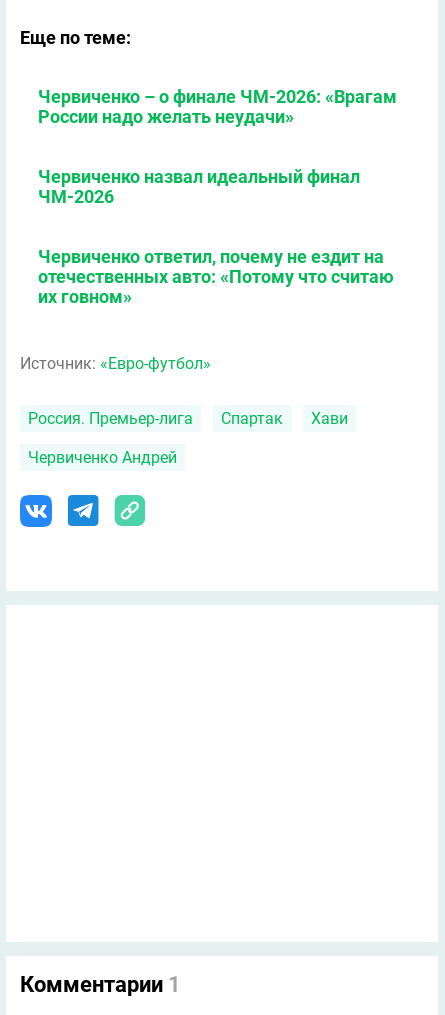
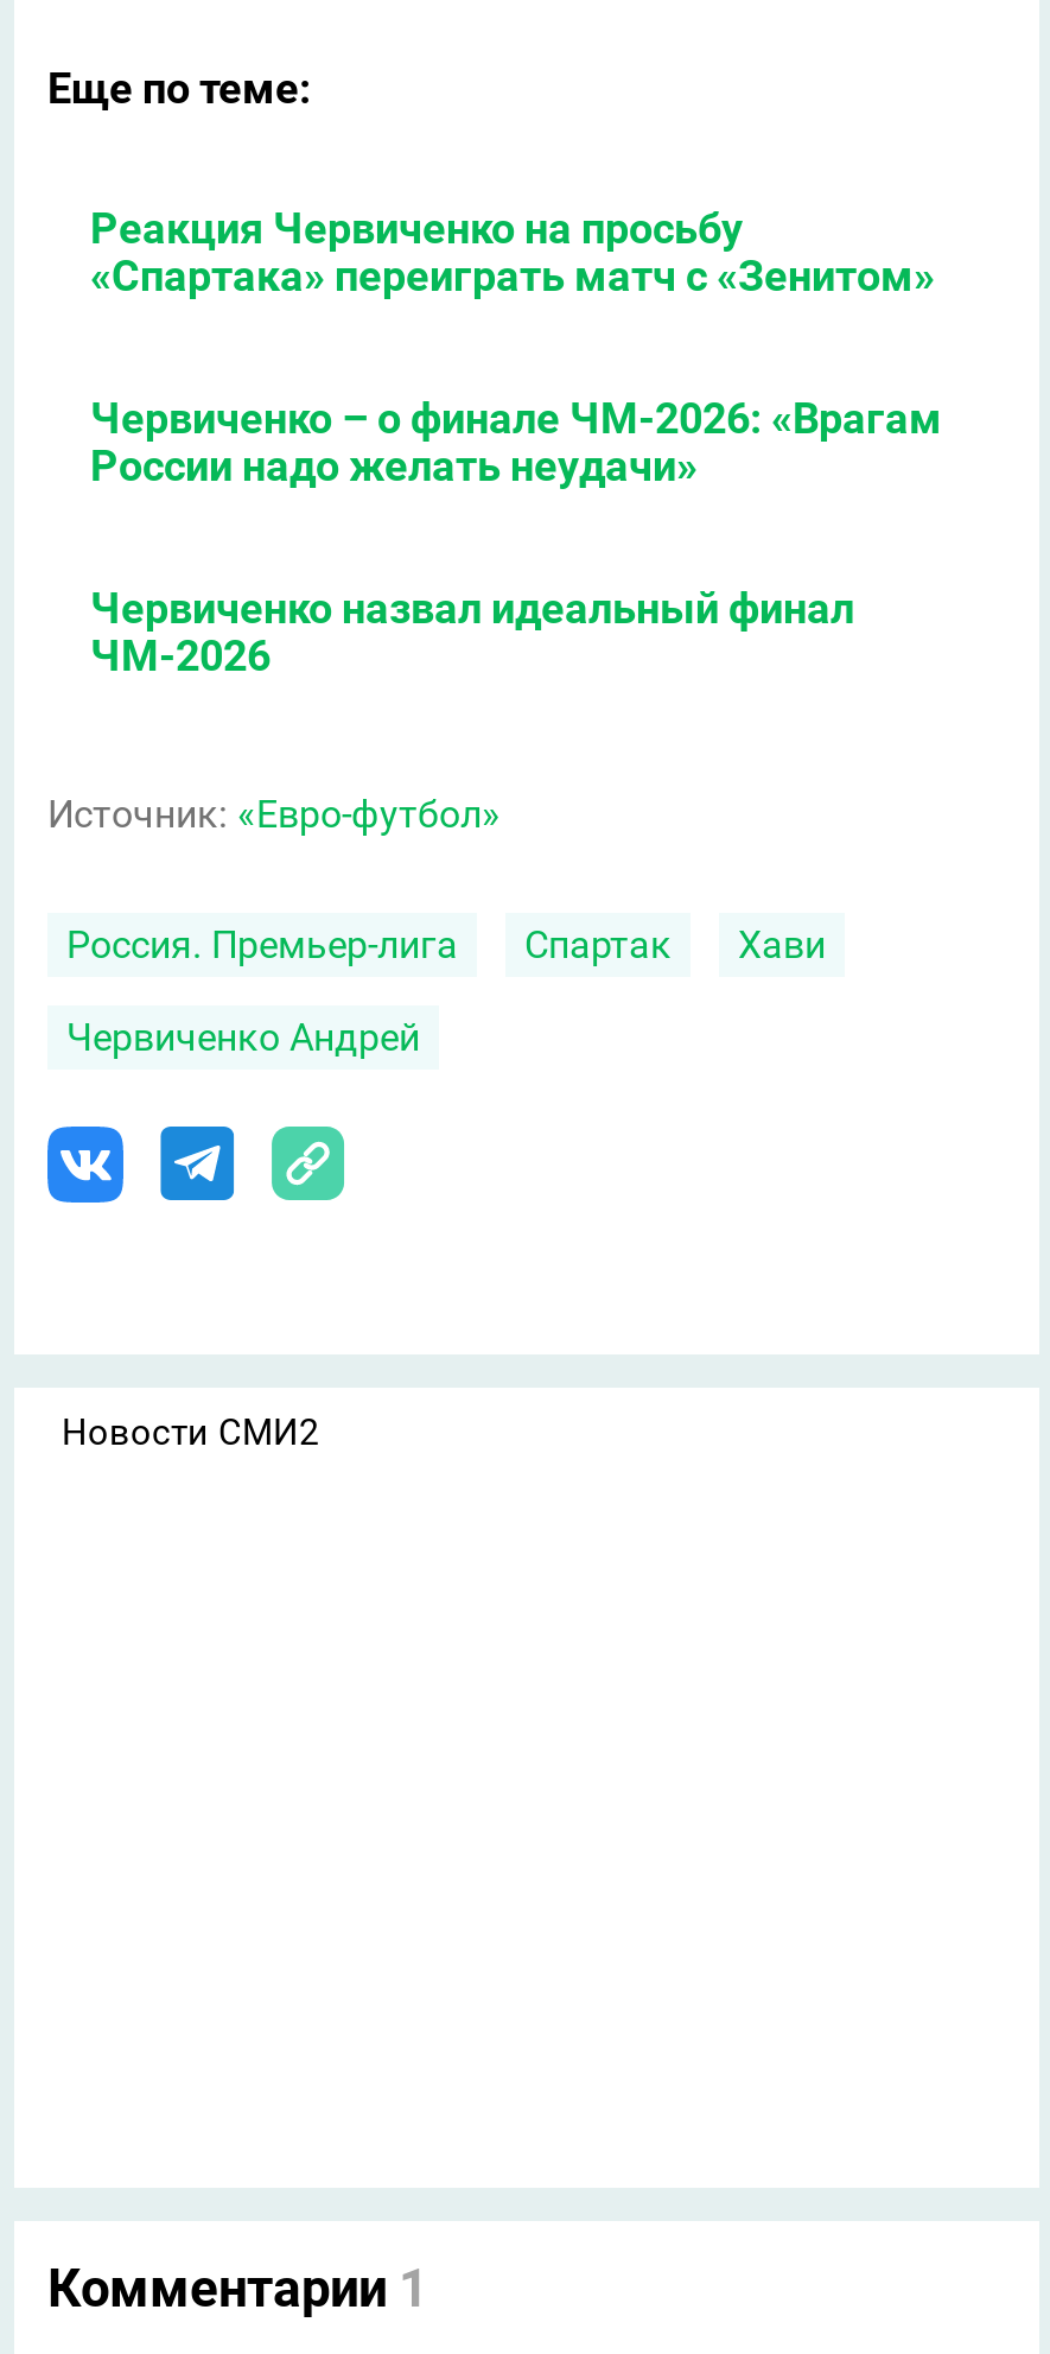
+ Реакция Червиченко на просьбу
+ «Спартака» переиграть матч с «Зенитом»

moved down: Червиченко – о финале ЧМ-2026: «Врагам | России надо желать неудачи» | Червиченко назвал идеальный финал | ЧМ-2026

- Червиченко ответил, почему не ездит на
- отечественных авто: «Потому что считаю
- их говном»

+ Новости СМИ2
